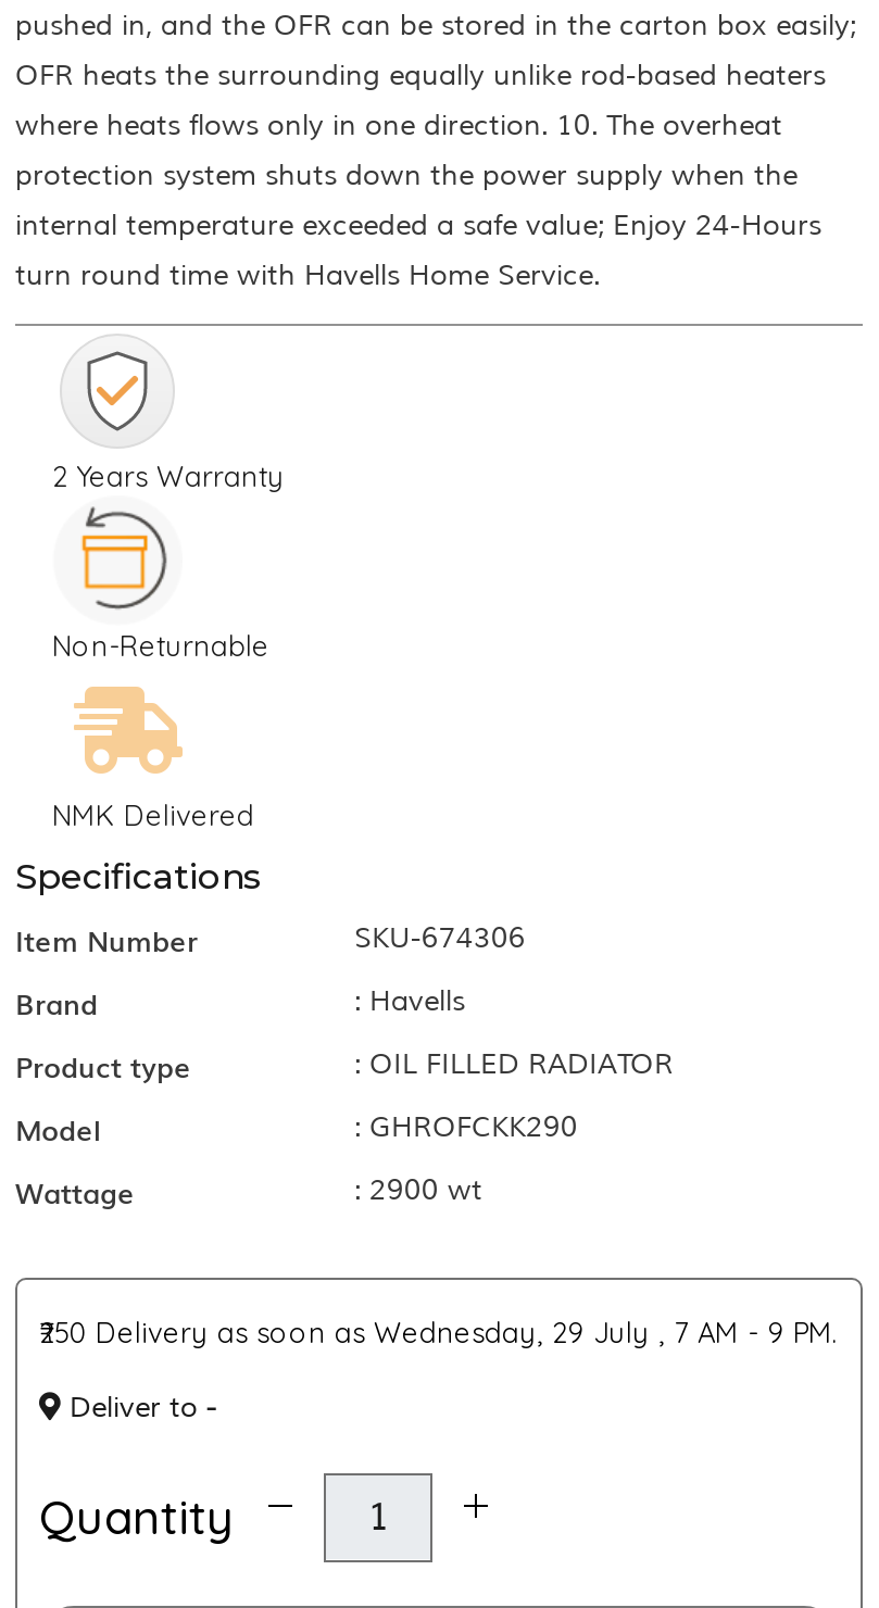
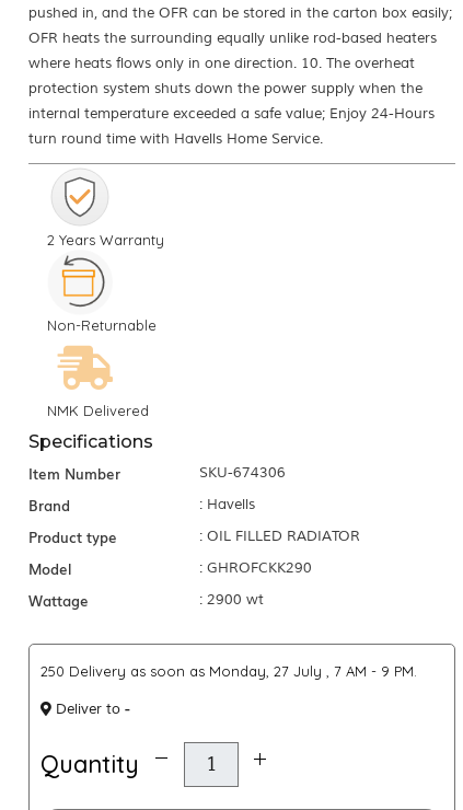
- ₹250 Delivery as soon as Wednesday, 29 July , 7 AM - 9 PM.
+ ₹250 Delivery as soon as Monday, 27 July , 7 AM - 9 PM.
